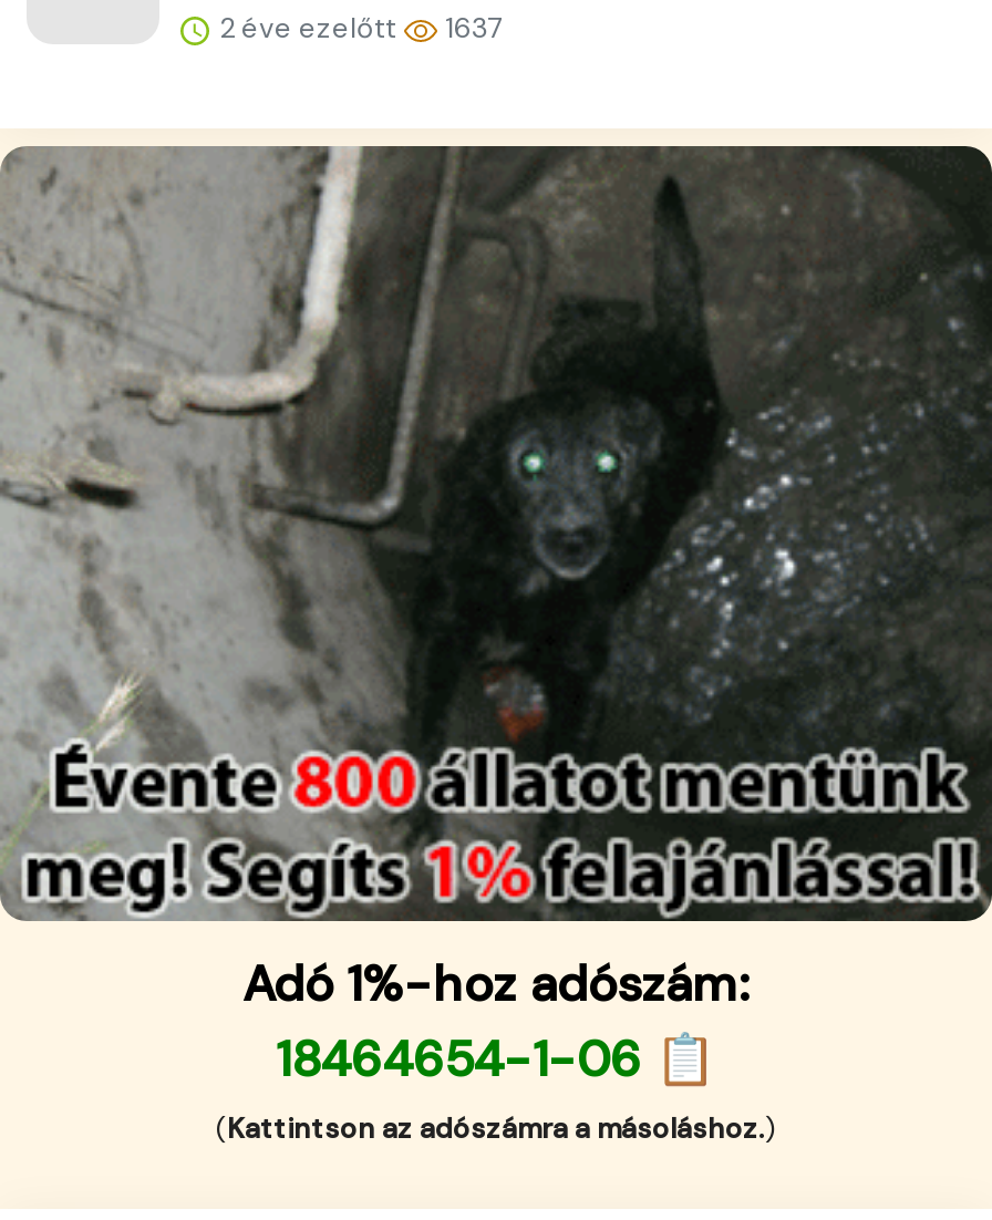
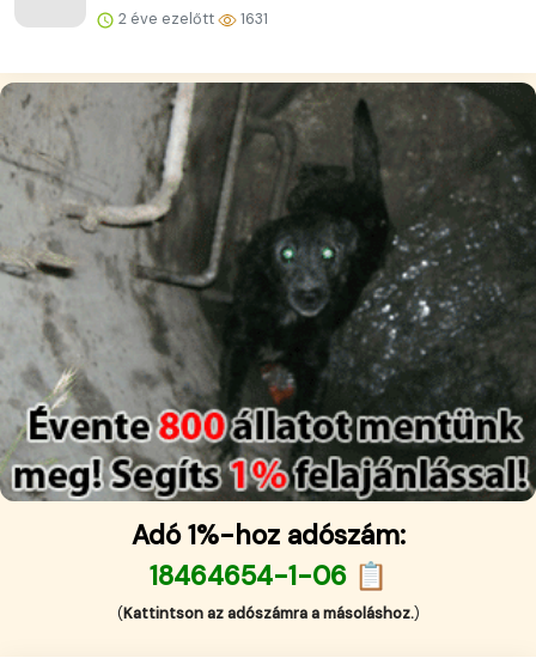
- 2 éve ezelőtt 1637
+ 2 éve ezelőtt 1631
